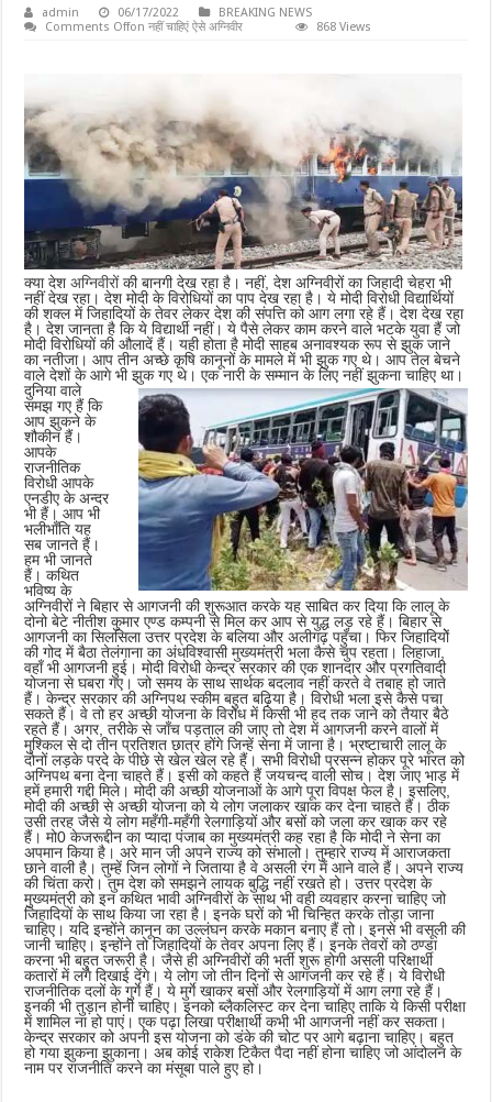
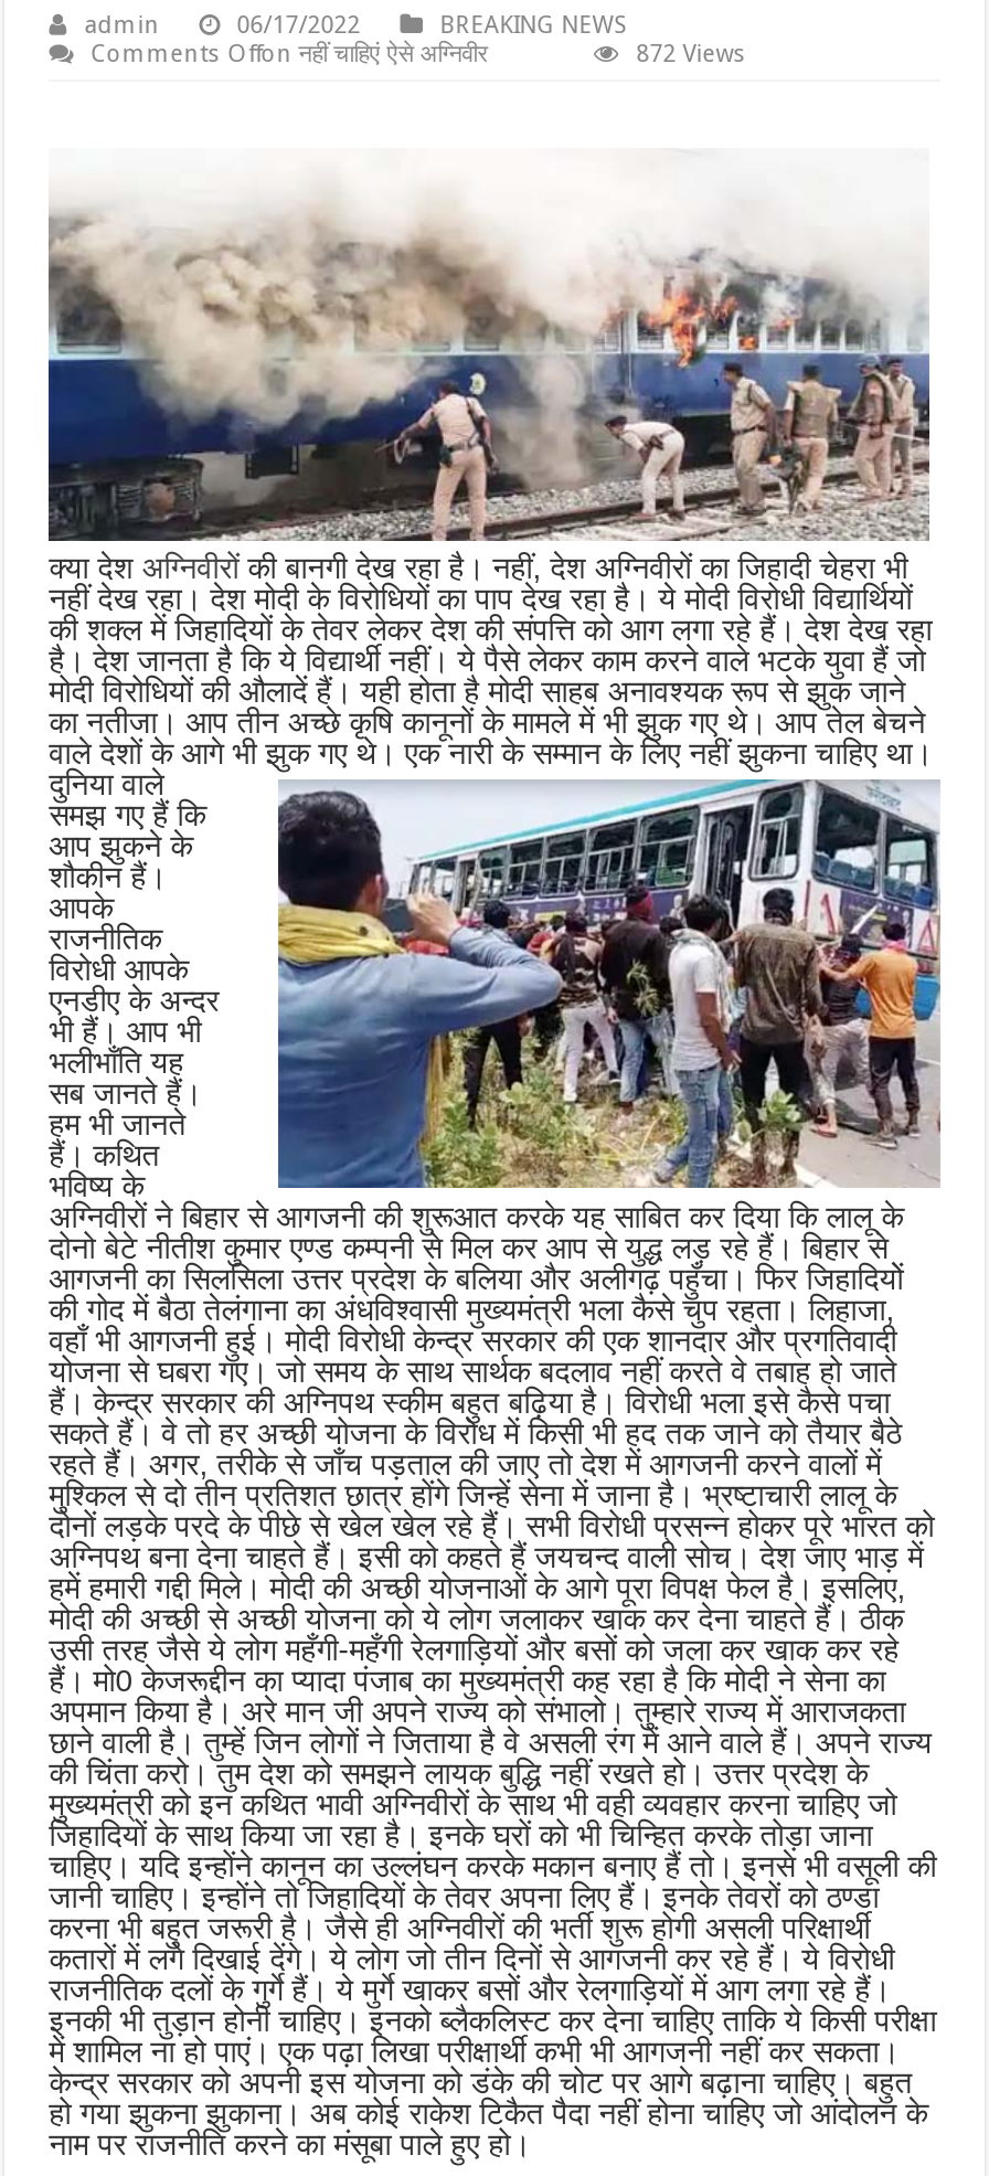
- 868 Views
+ 872 Views
